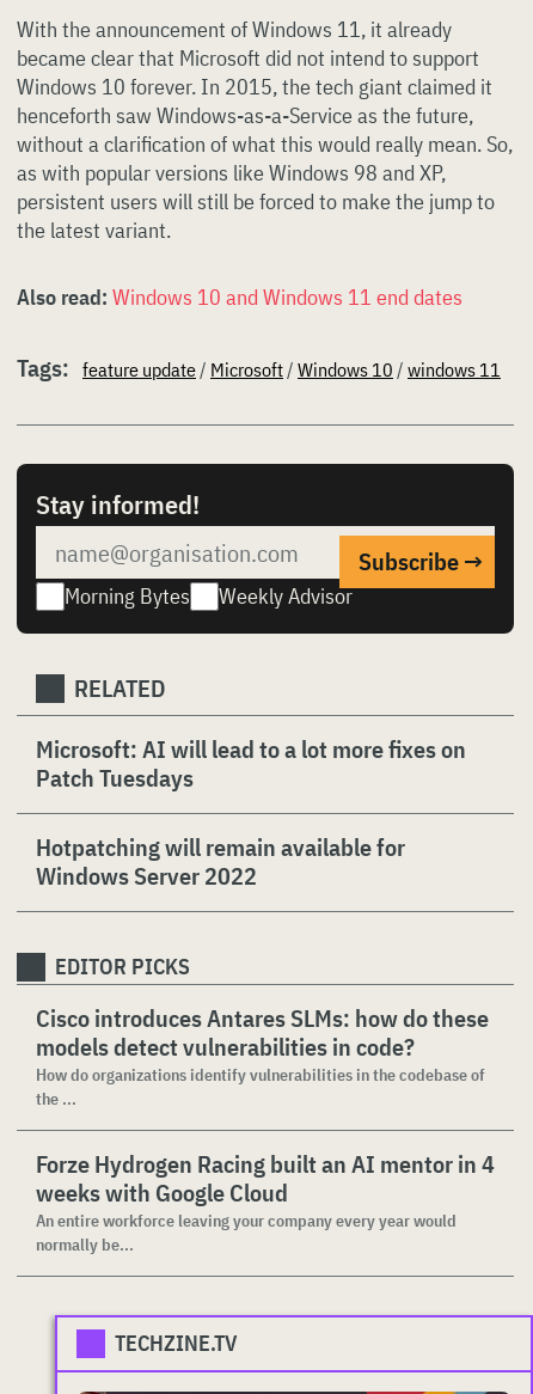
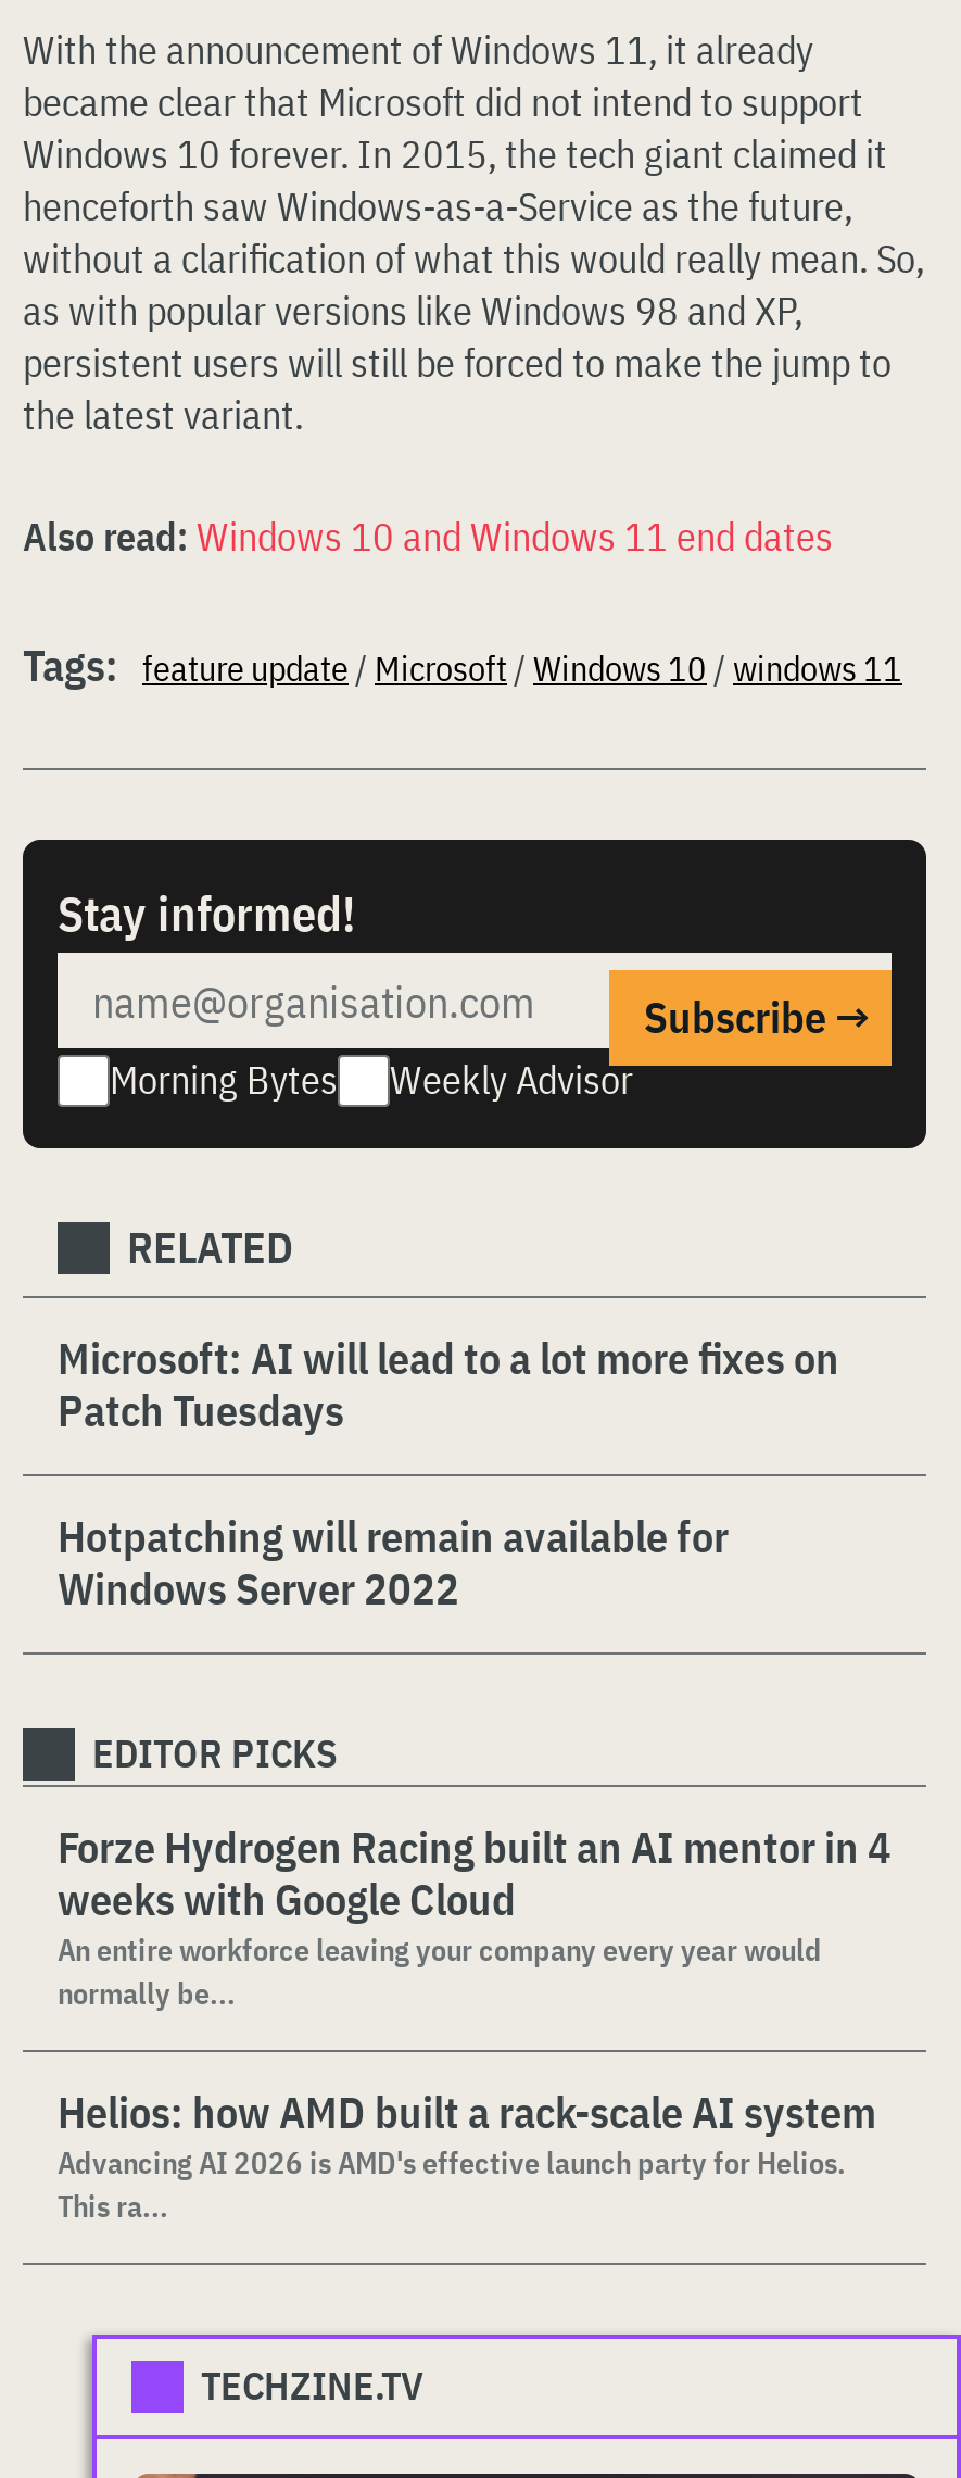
- Cisco introduces Antares SLMs: how do these
- models detect vulnerabilities in code?
- How do organizations identify vulnerabilities in the codebase of
- the ...

moved up: Forze Hydrogen Racing built an AI mentor in 4 | weeks with Google Cloud | An entire workforce leaving your company every year would | normally be...

+ Helios: how AMD built a rack-scale AI system
+ Advancing AI 2026 is AMD's effective launch party for Helios.
+ This ra...
